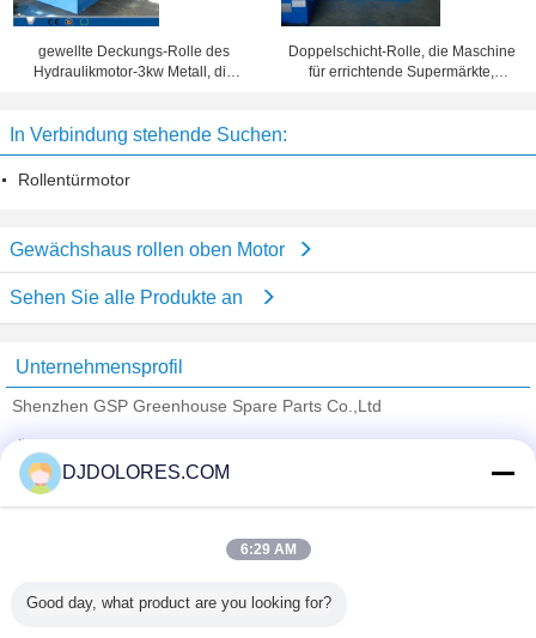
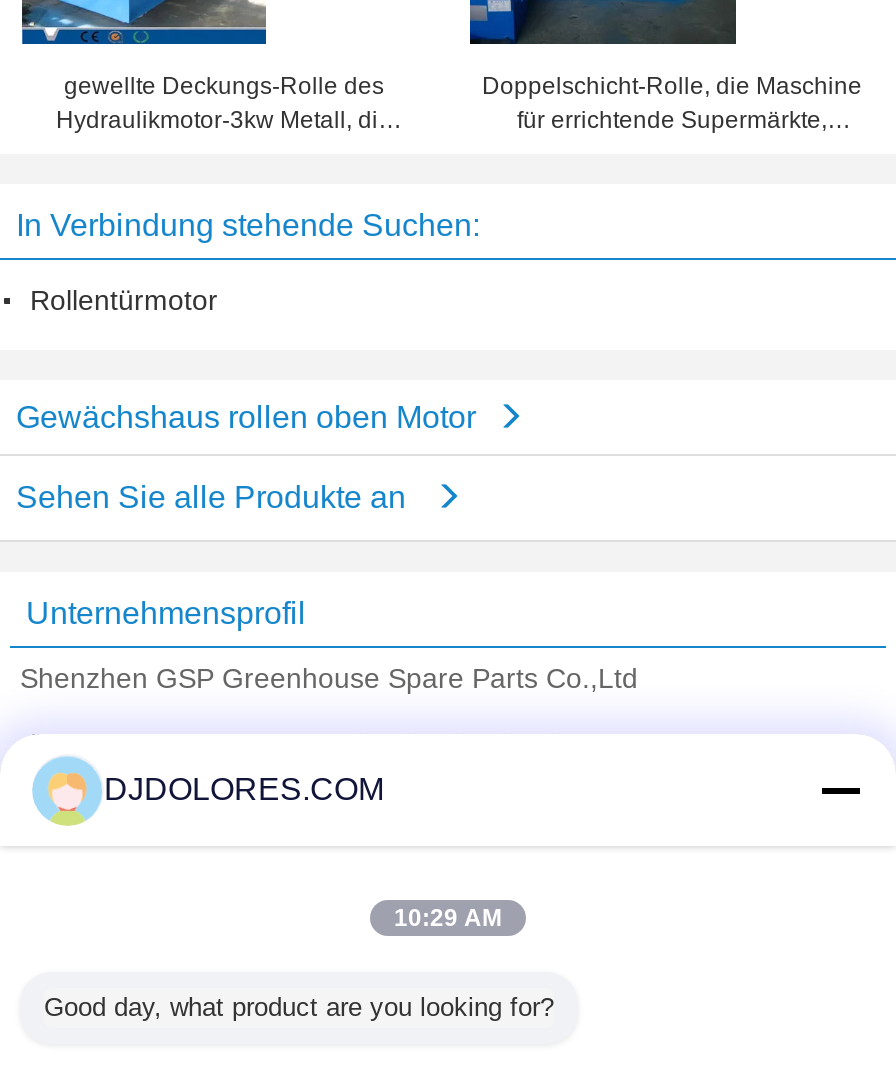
- 6:29 AM
+ 10:29 AM
